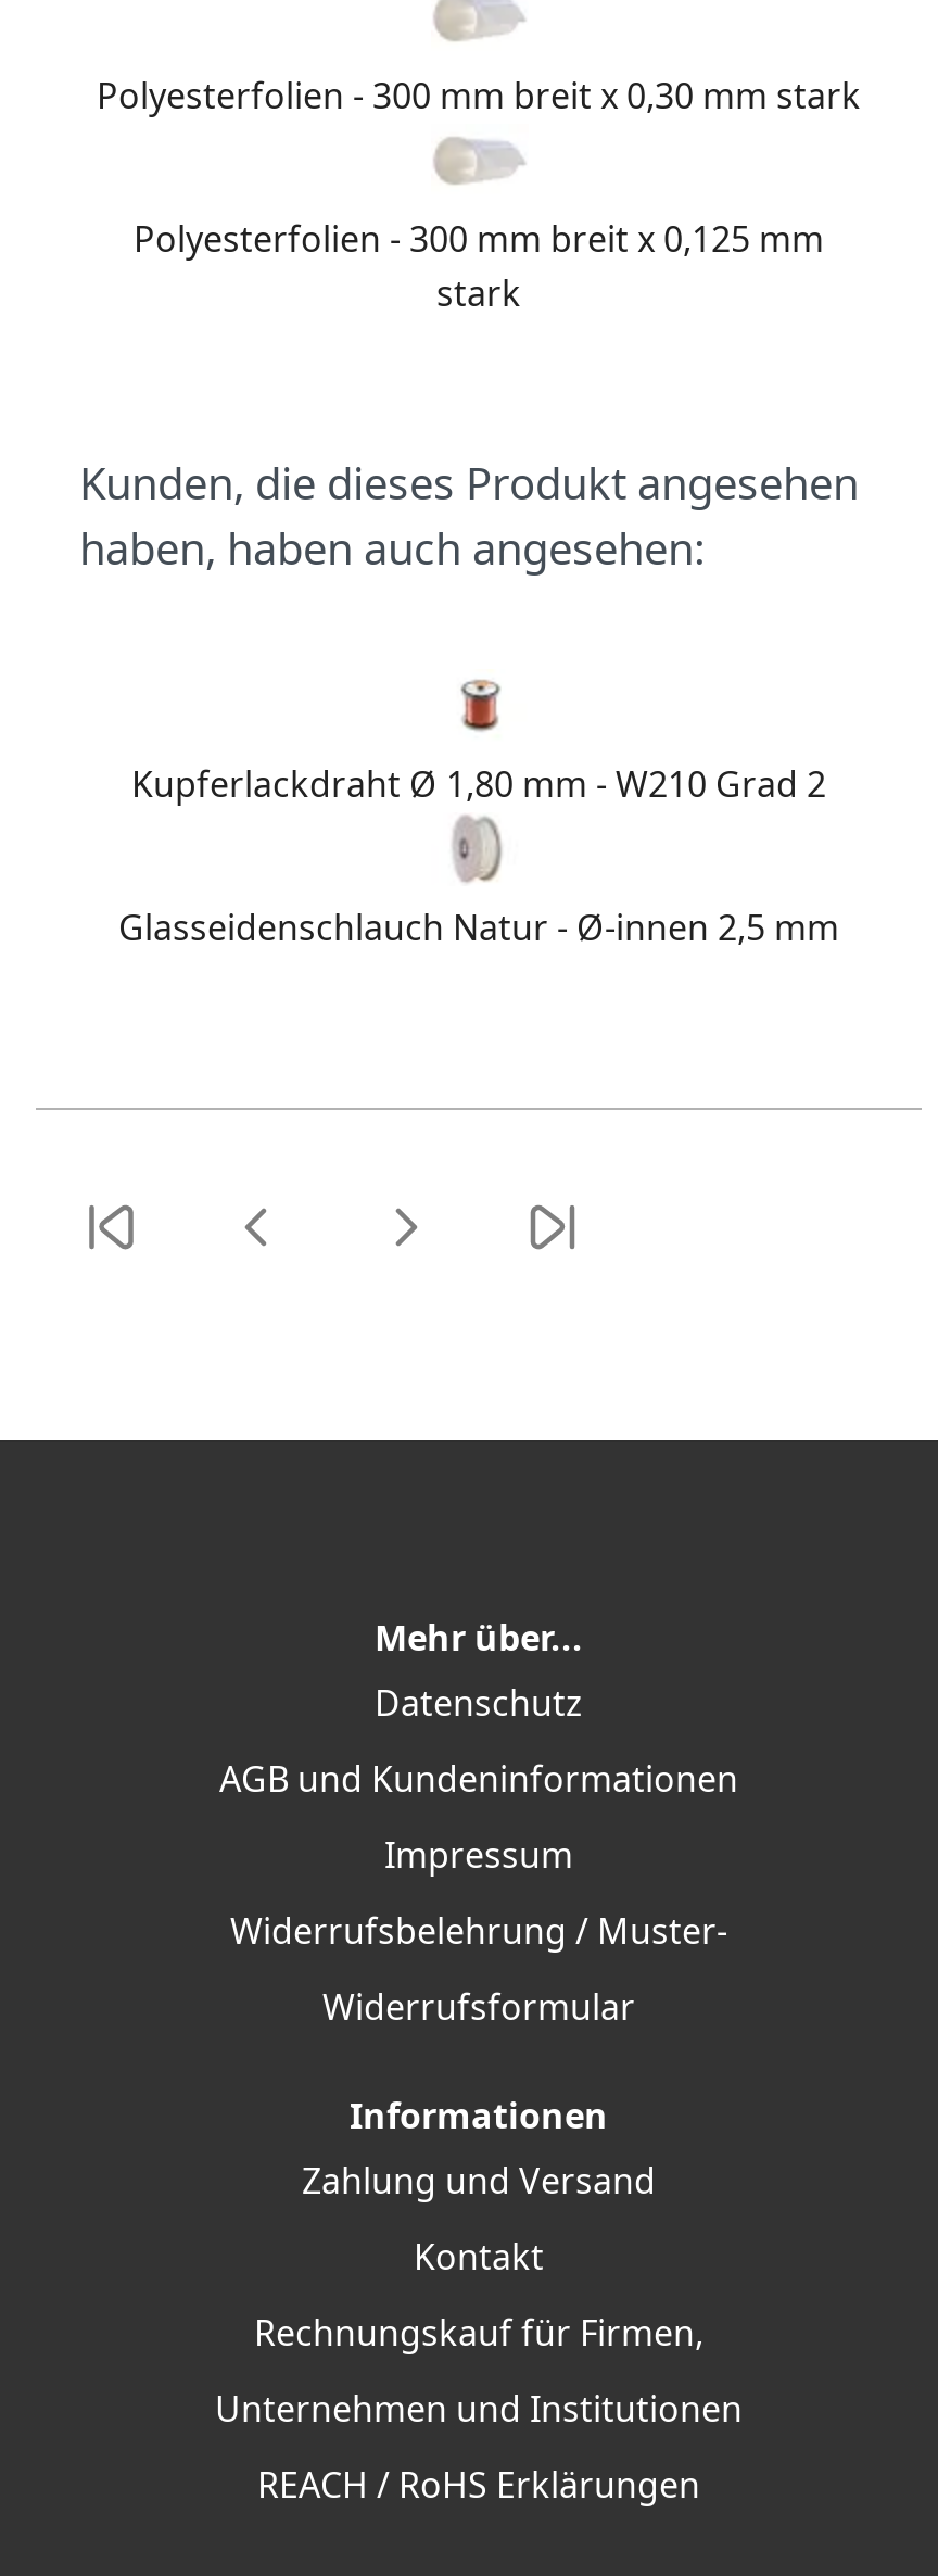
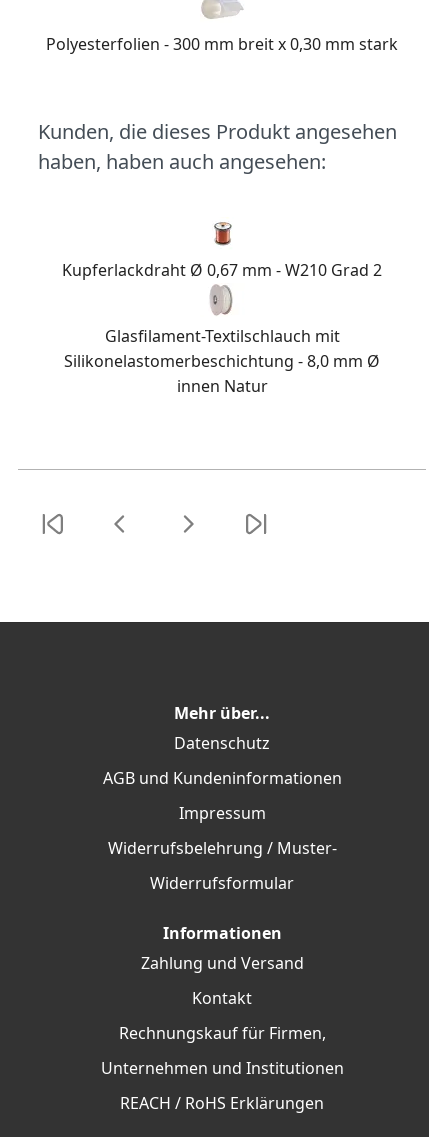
- Polyesterfolien - 300 mm breit x 0,125 mm
- stark

moved up: Kunden, die dieses Produkt angesehen | haben, haben auch angesehen:

- Kupferlackdraht Ø 1,80 mm - W210 Grad 2
+ Kupferlackdraht Ø 0,67 mm - W210 Grad 2

- Glasseidenschlauch Natur - Ø-innen 2,5 mm
+ Glasfilament-Textilschlauch mit
+ Silikonelastomerbeschichtung - 8,0 mm Ø
+ innen Natur
